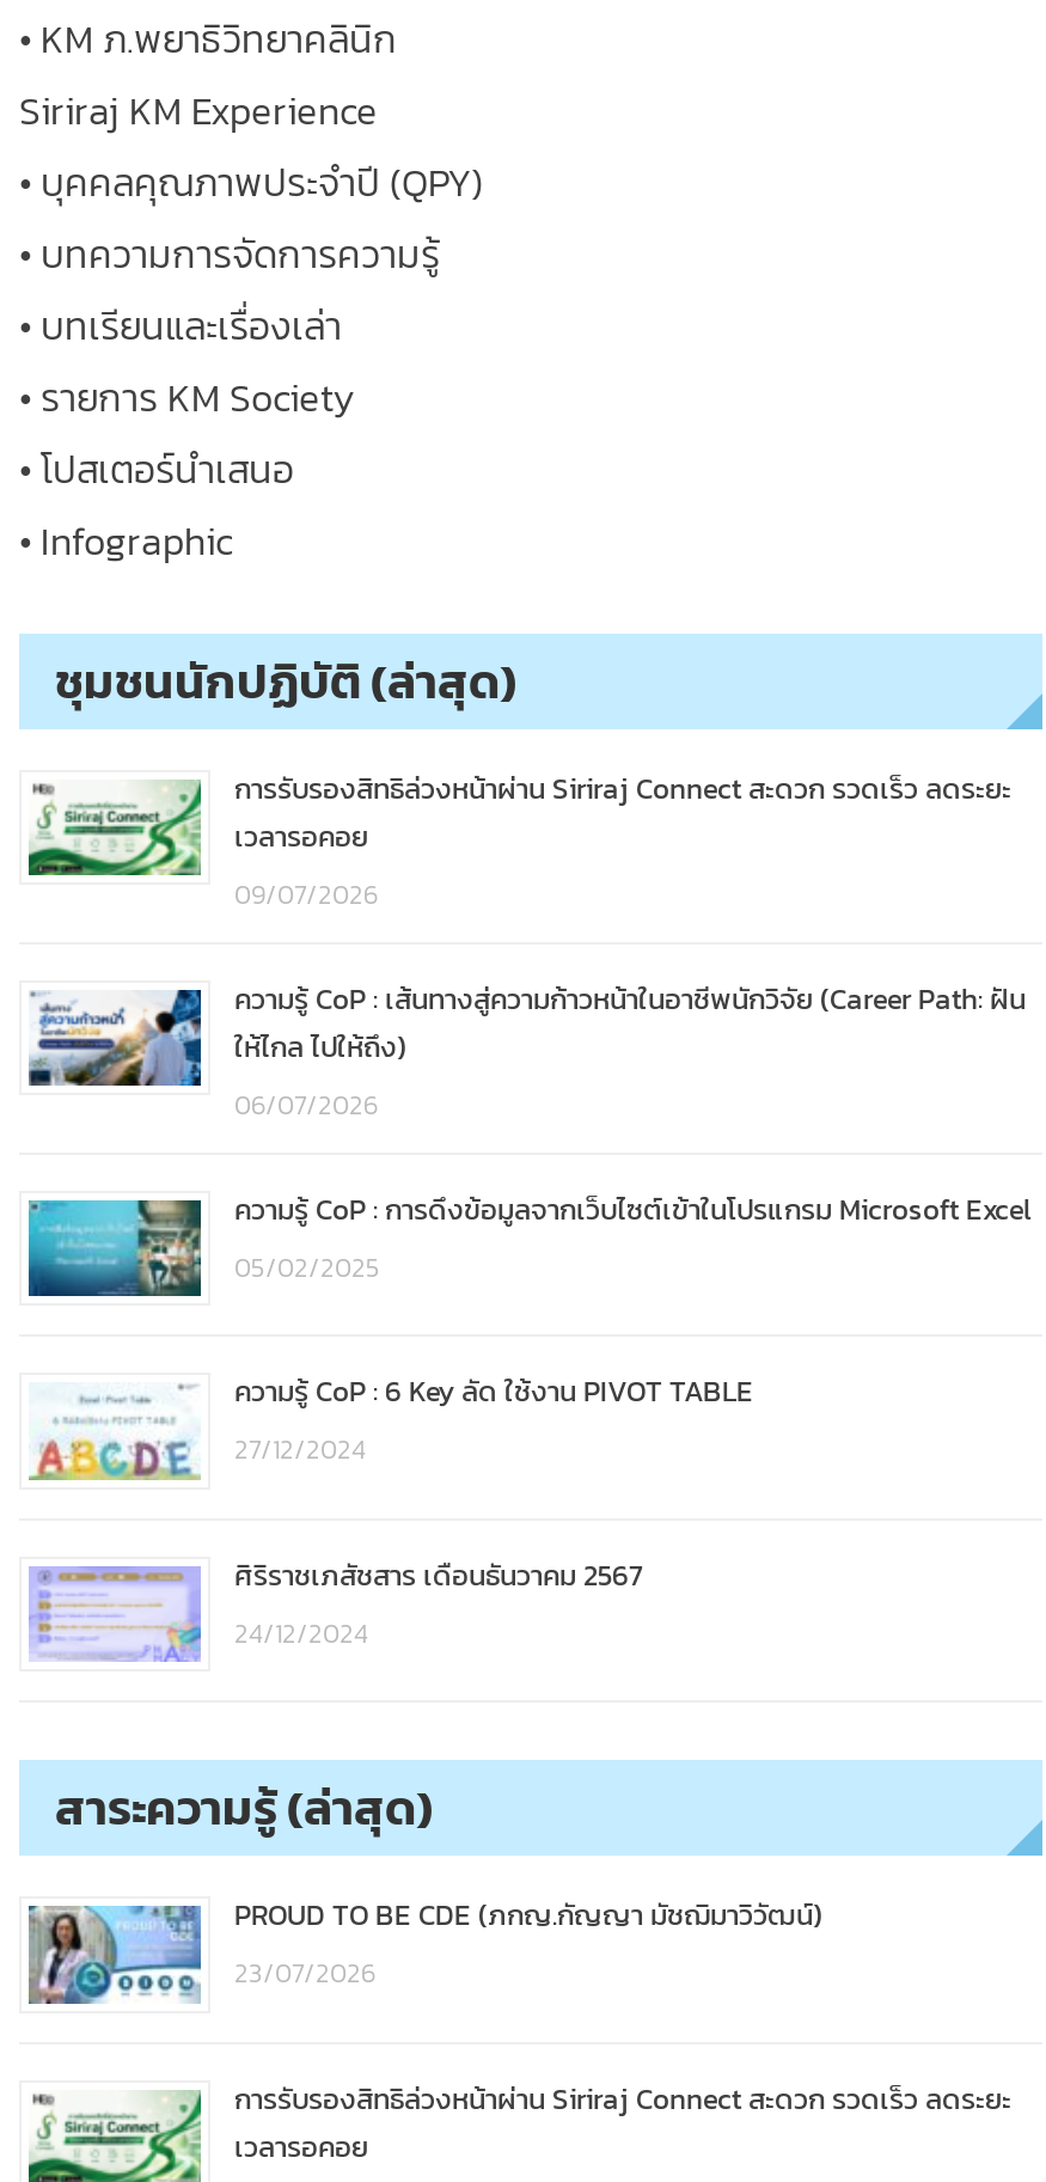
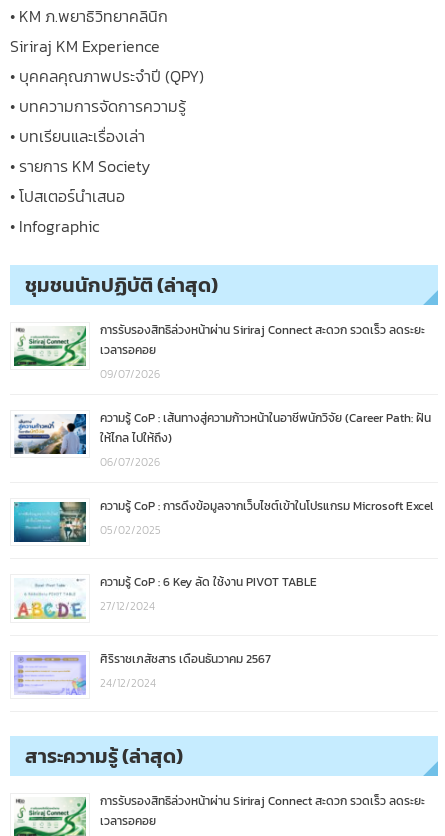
- [image]
- PROUD TO BE CDE (ภกญ.กัญญา มัชฌิมาวิวัฒน์)
- 23/07/2026
